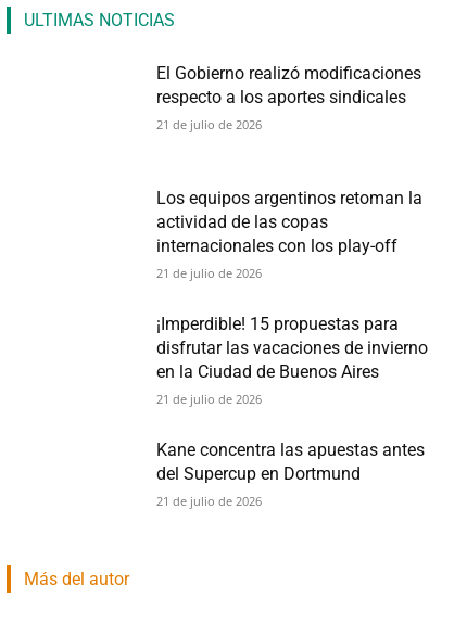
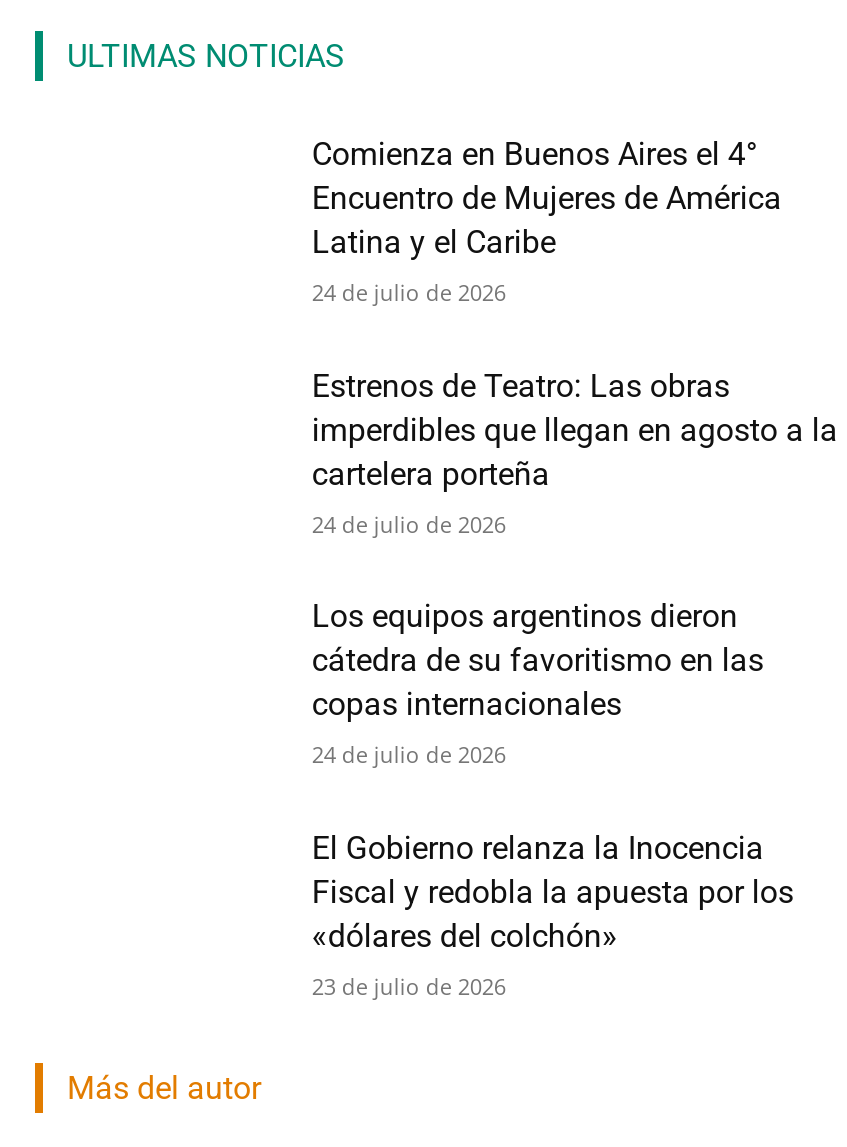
- El Gobierno realizó modificaciones
- respecto a los aportes sindicales
- 21 de julio de 2026
+ Comienza en Buenos Aires el 4°
+ Encuentro de Mujeres de América
+ Latina y el Caribe
+ 24 de julio de 2026

- Los equipos argentinos retoman la
- actividad de las copas
- internacionales con los play-off
- 21 de julio de 2026
+ Estrenos de Teatro: Las obras
+ imperdibles que llegan en agosto a la
+ cartelera porteña
+ 24 de julio de 2026

- ¡Imperdible! 15 propuestas para
- disfrutar las vacaciones de invierno
- en la Ciudad de Buenos Aires
- 21 de julio de 2026
+ Los equipos argentinos dieron
+ cátedra de su favoritismo en las
+ copas internacionales
+ 24 de julio de 2026

- Kane concentra las apuestas antes
- del Supercup en Dortmund
- 21 de julio de 2026
+ El Gobierno relanza la Inocencia
+ Fiscal y redobla la apuesta por los
+ «dólares del colchón»
+ 23 de julio de 2026
